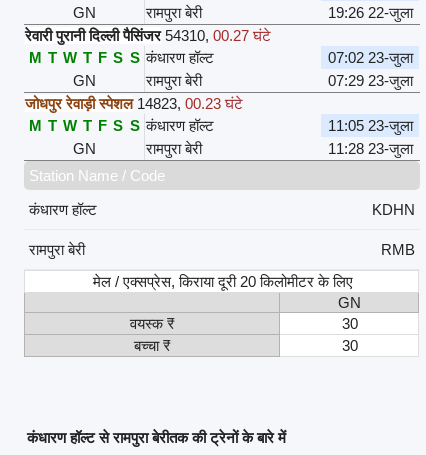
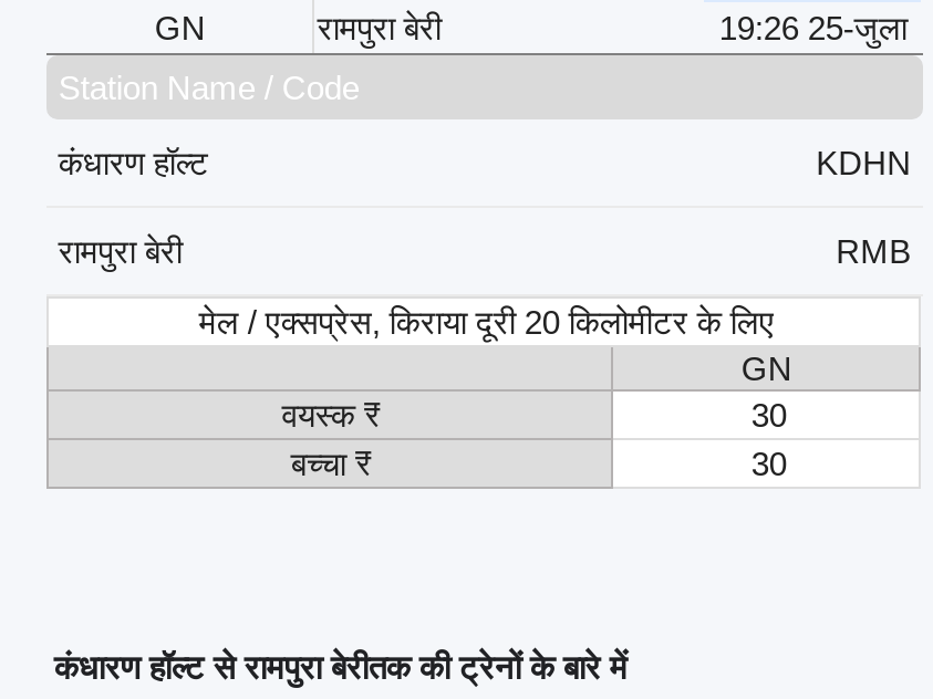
- 19:26 22-जुला
- रेवारी पुरानी दिल्ली पैसिंजर 54310, 00.27 घंटे
- M T W T F S S कंधारण हॉल्ट
- 07:02 23-जुला
- GN
- रामपुरा बेरी
- 07:29 23-जुला
- जोधपुर रेवाड़ी स्पेशल 14823, 00.23 घंटे
- M T W T F S S कंधारण हॉल्ट
- 11:05 23-जुला
- GN
- रामपुरा बेरी
- 11:28 23-जुला
+ 19:26 25-जुला
